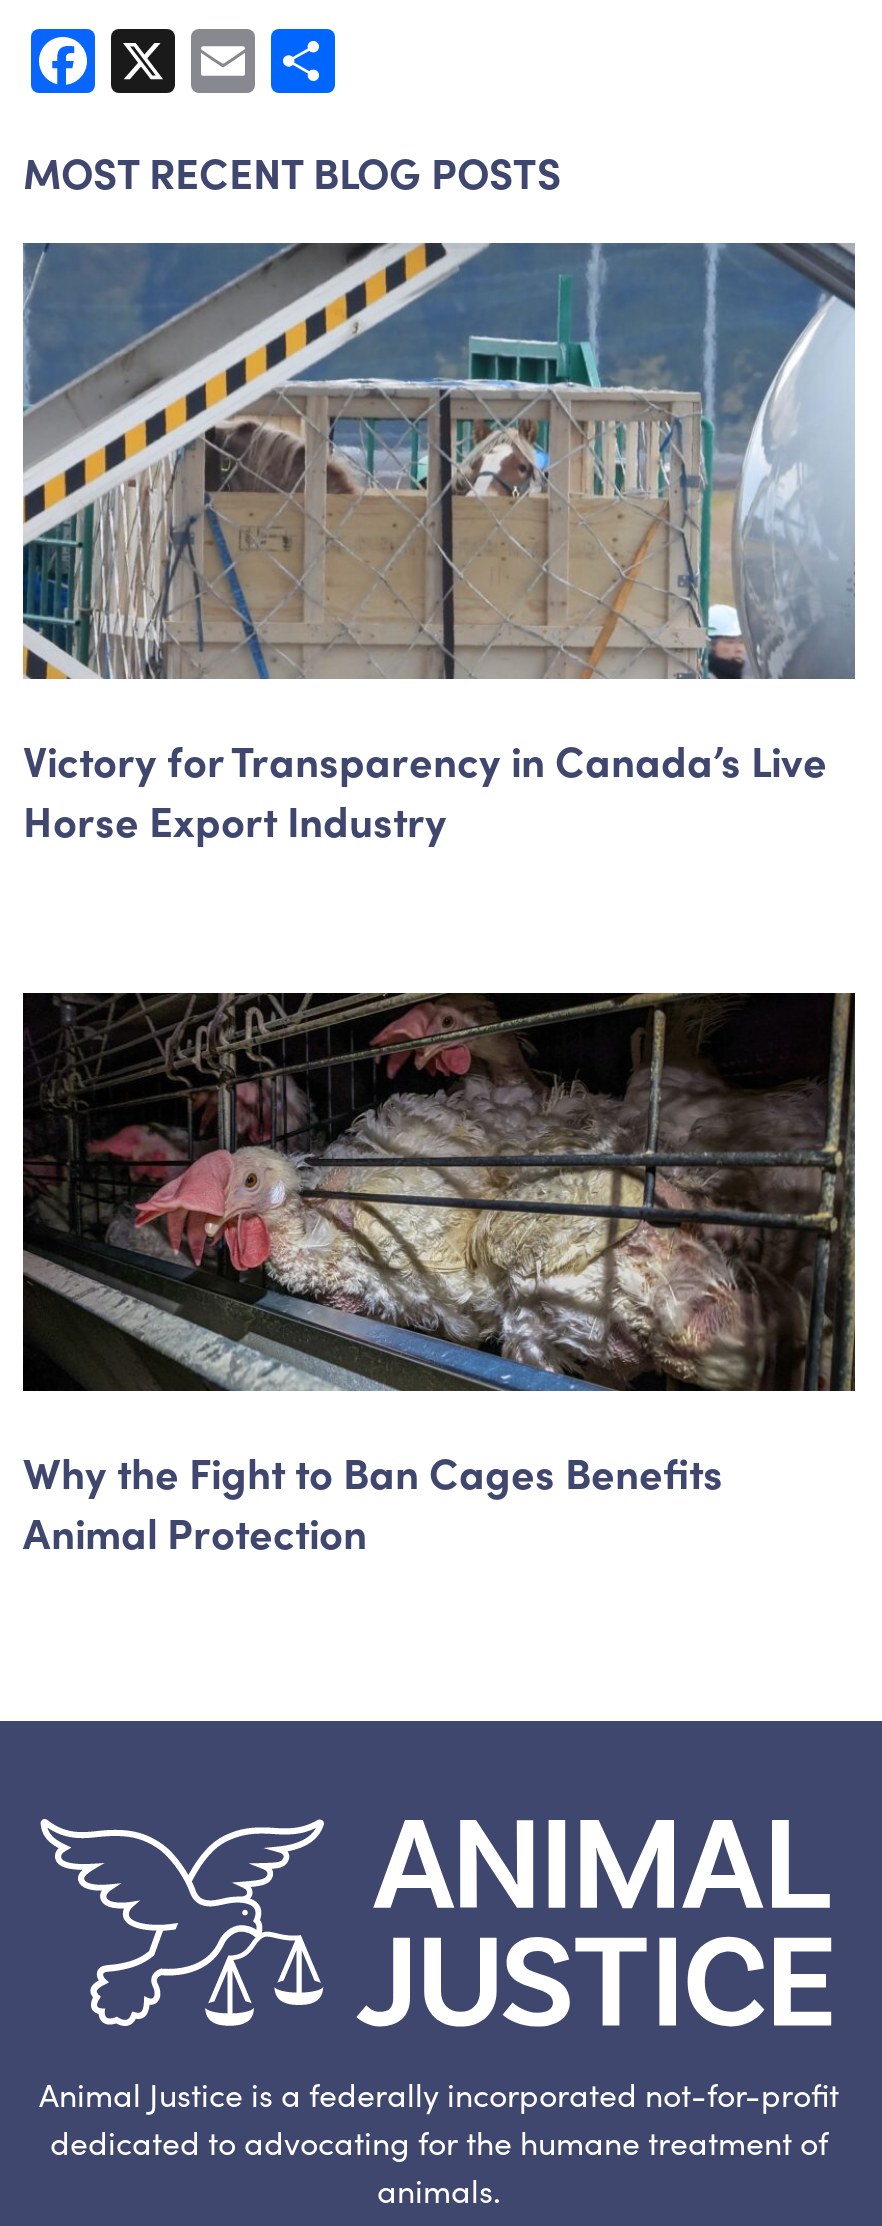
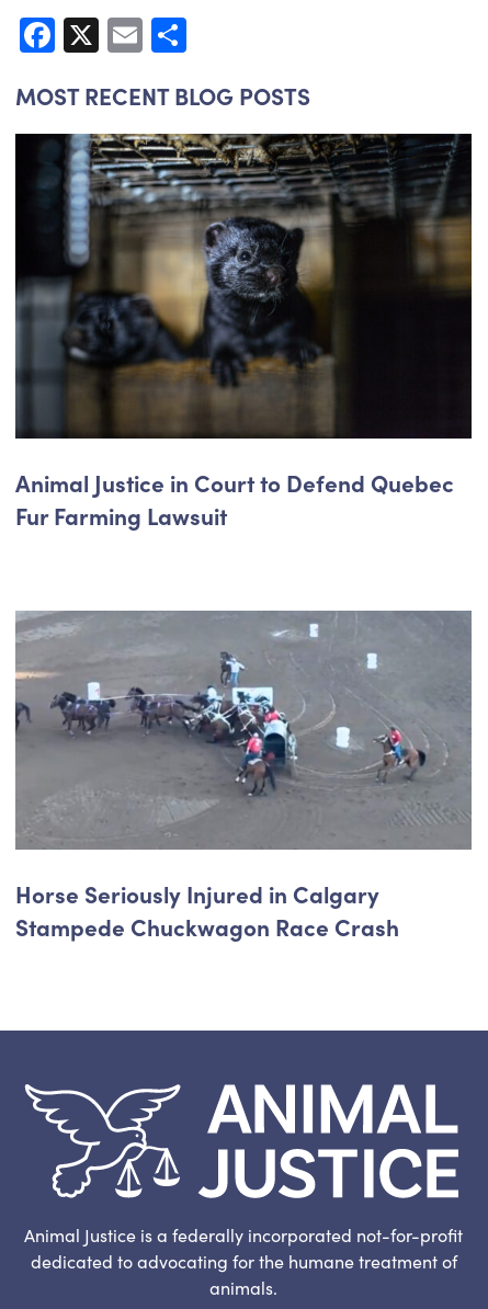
- [image]
+ [image]

- Victory for Transparency in Canada’s Live
- Horse Export Industry
+ Animal Justice in Court to Defend Quebec
+ Fur Farming Lawsuit

- [image]
- Why the Fight to Ban Cages Benefits
- Animal Protection
+ [image]
+ Horse Seriously Injured in Calgary
+ Stampede Chuckwagon Race Crash
